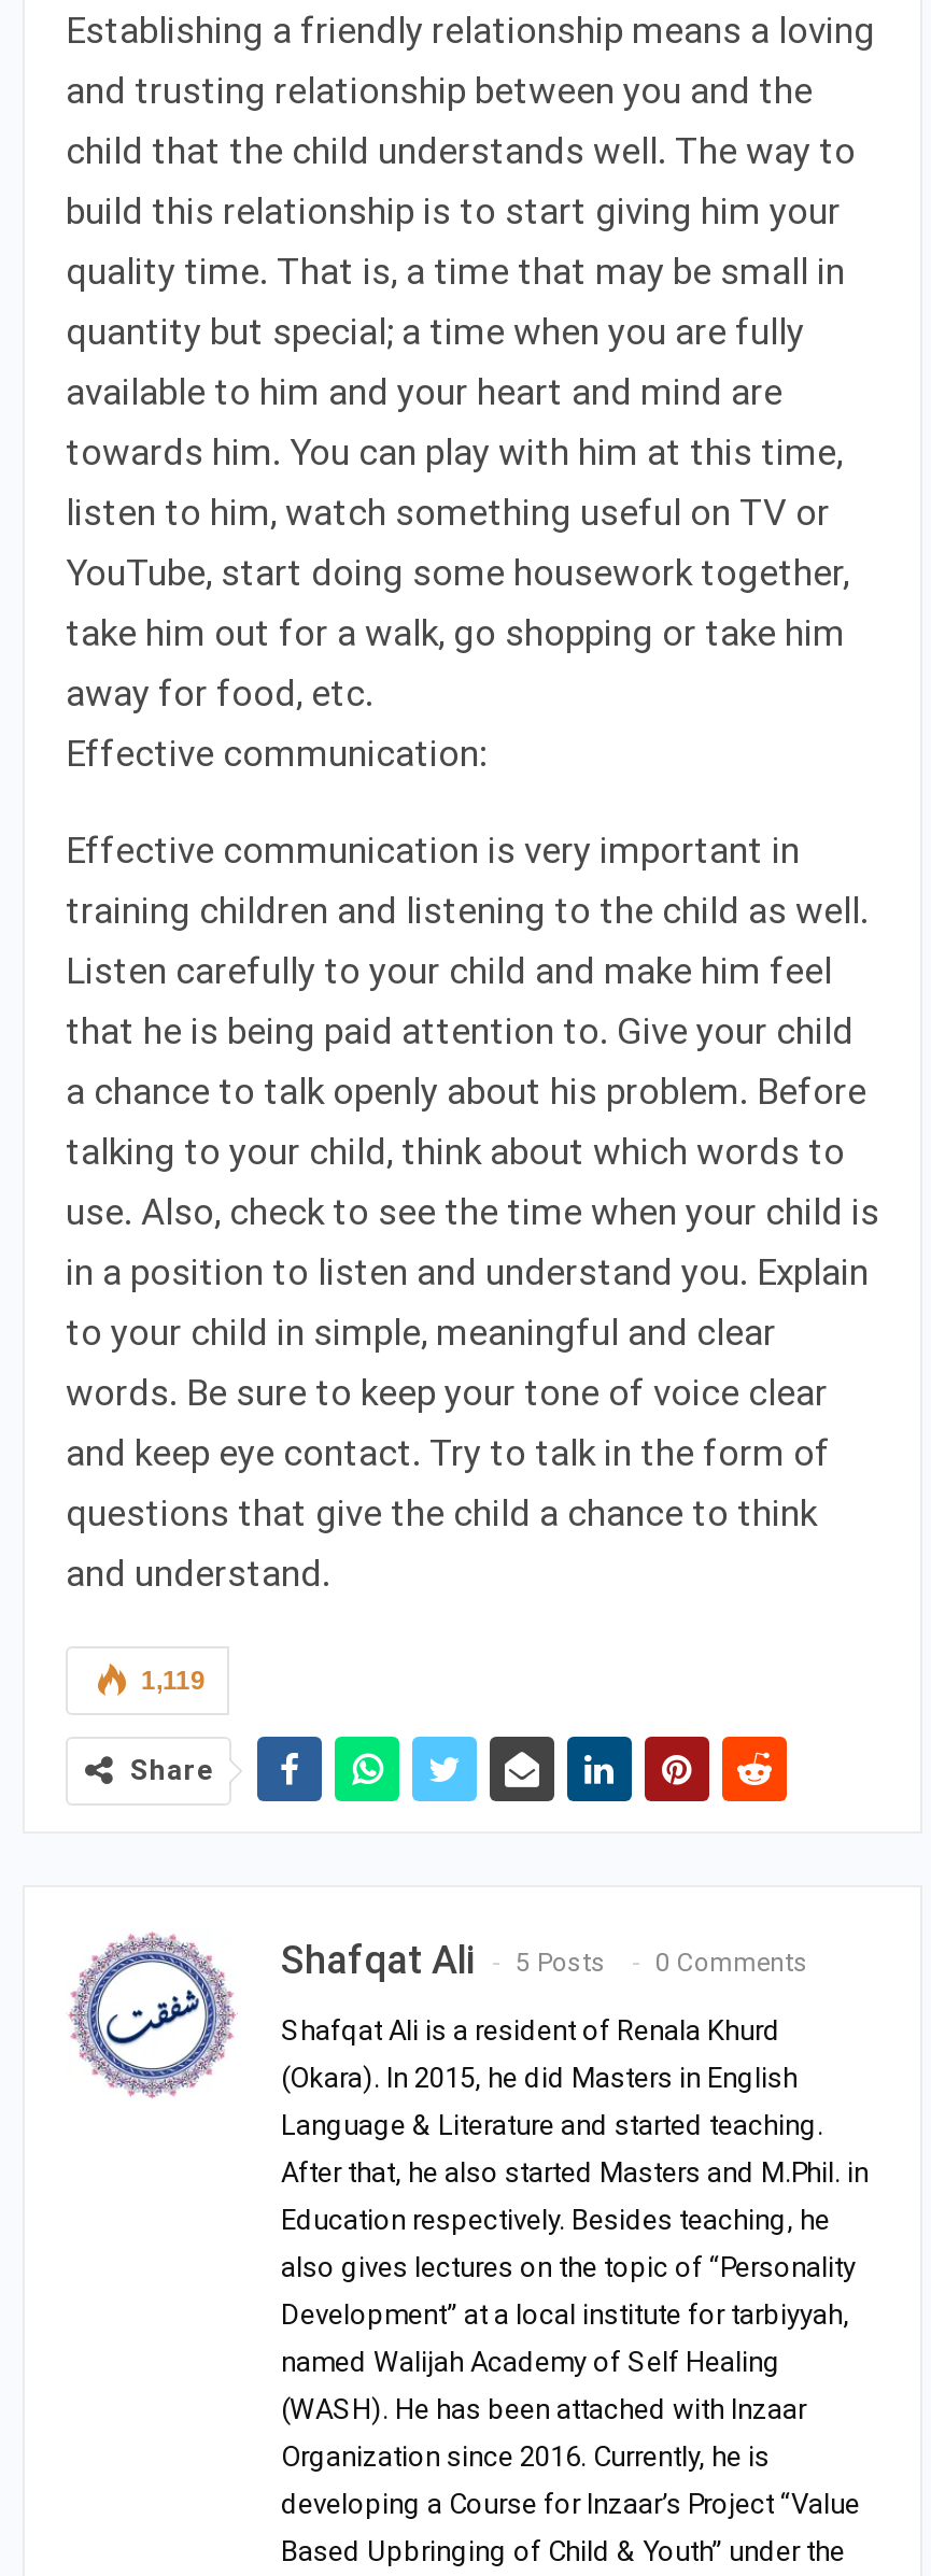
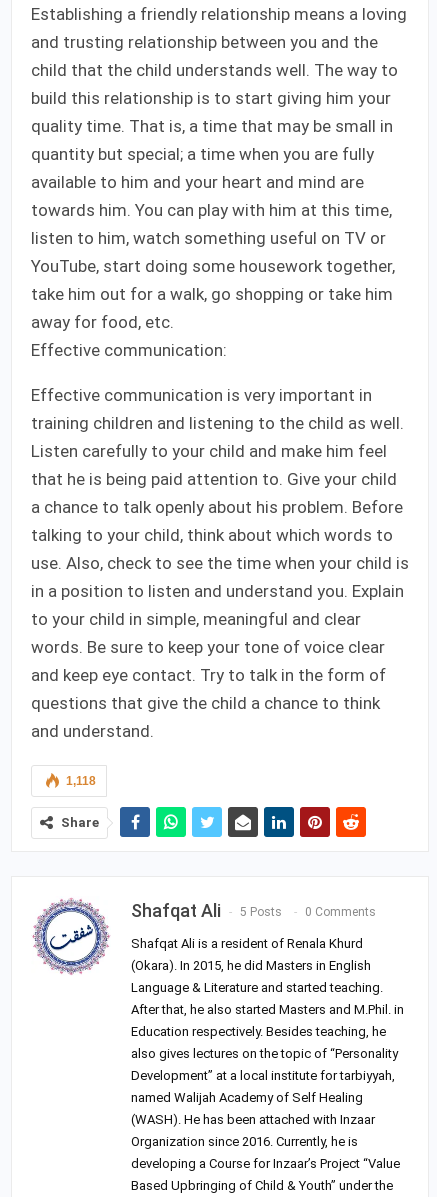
- 1,119
+ 1,118
